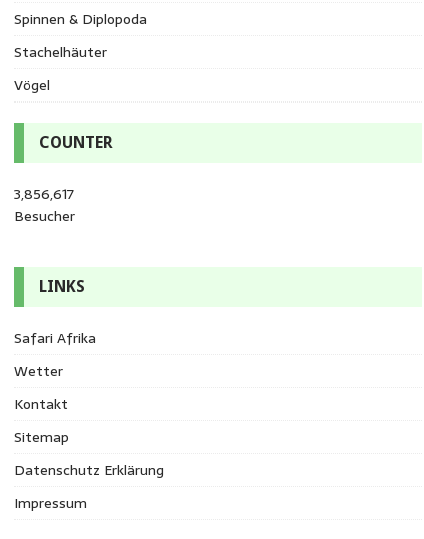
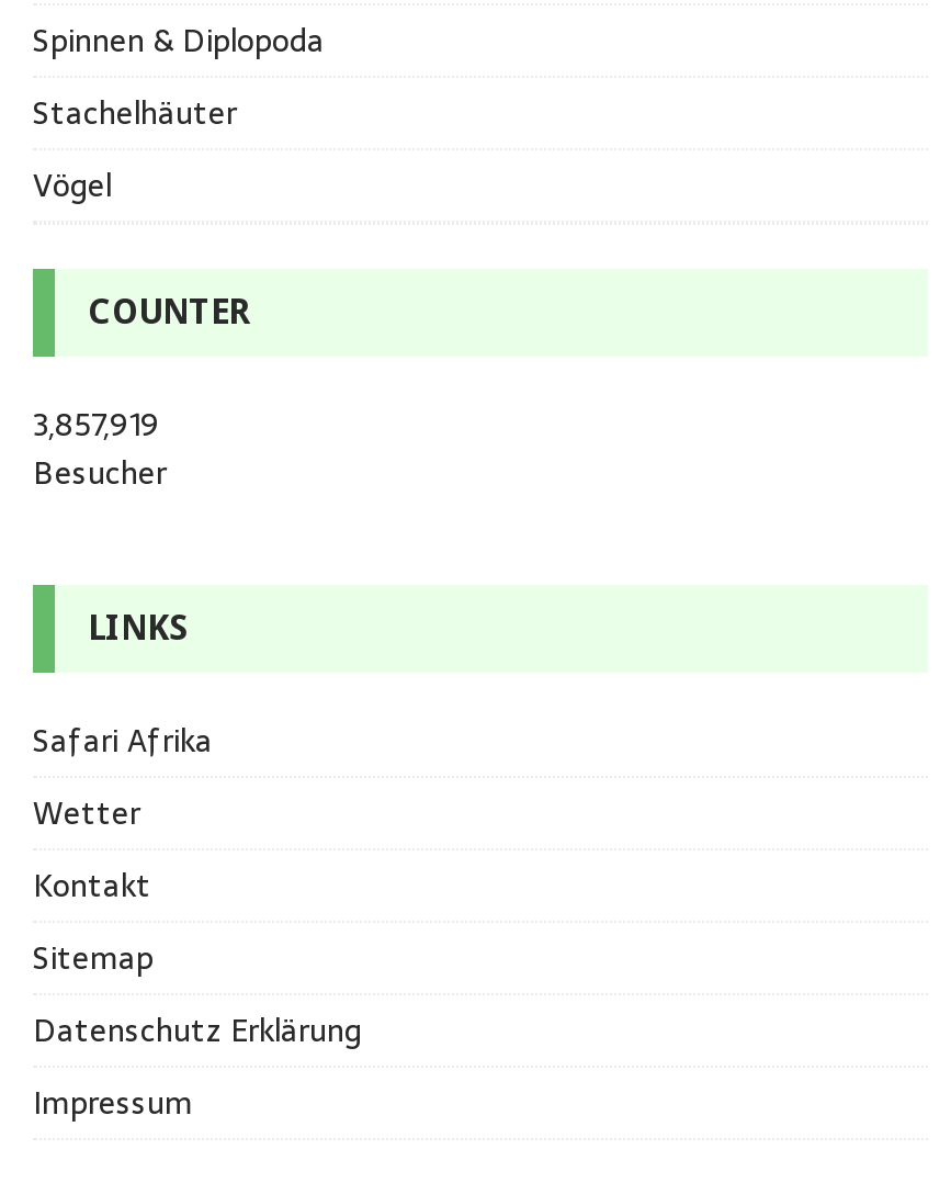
- 3,856,617
+ 3,857,919
